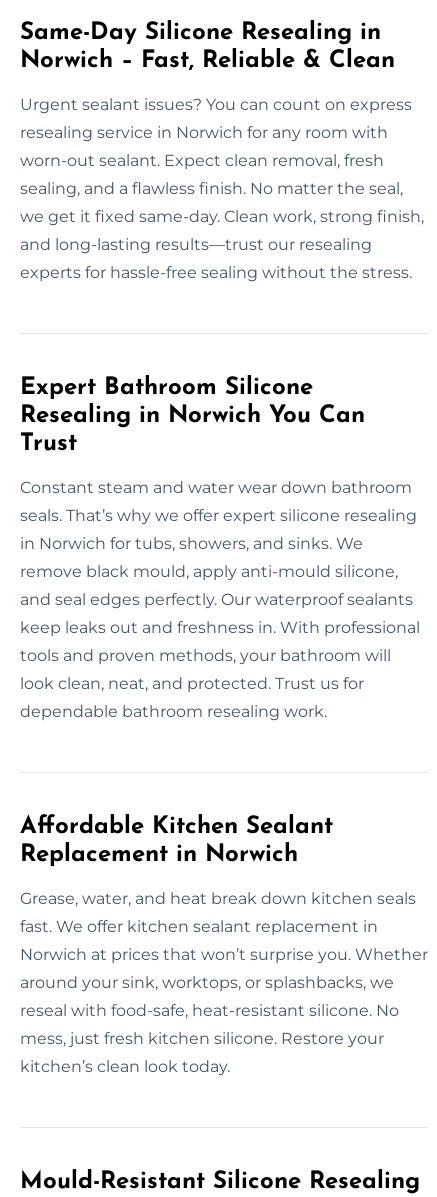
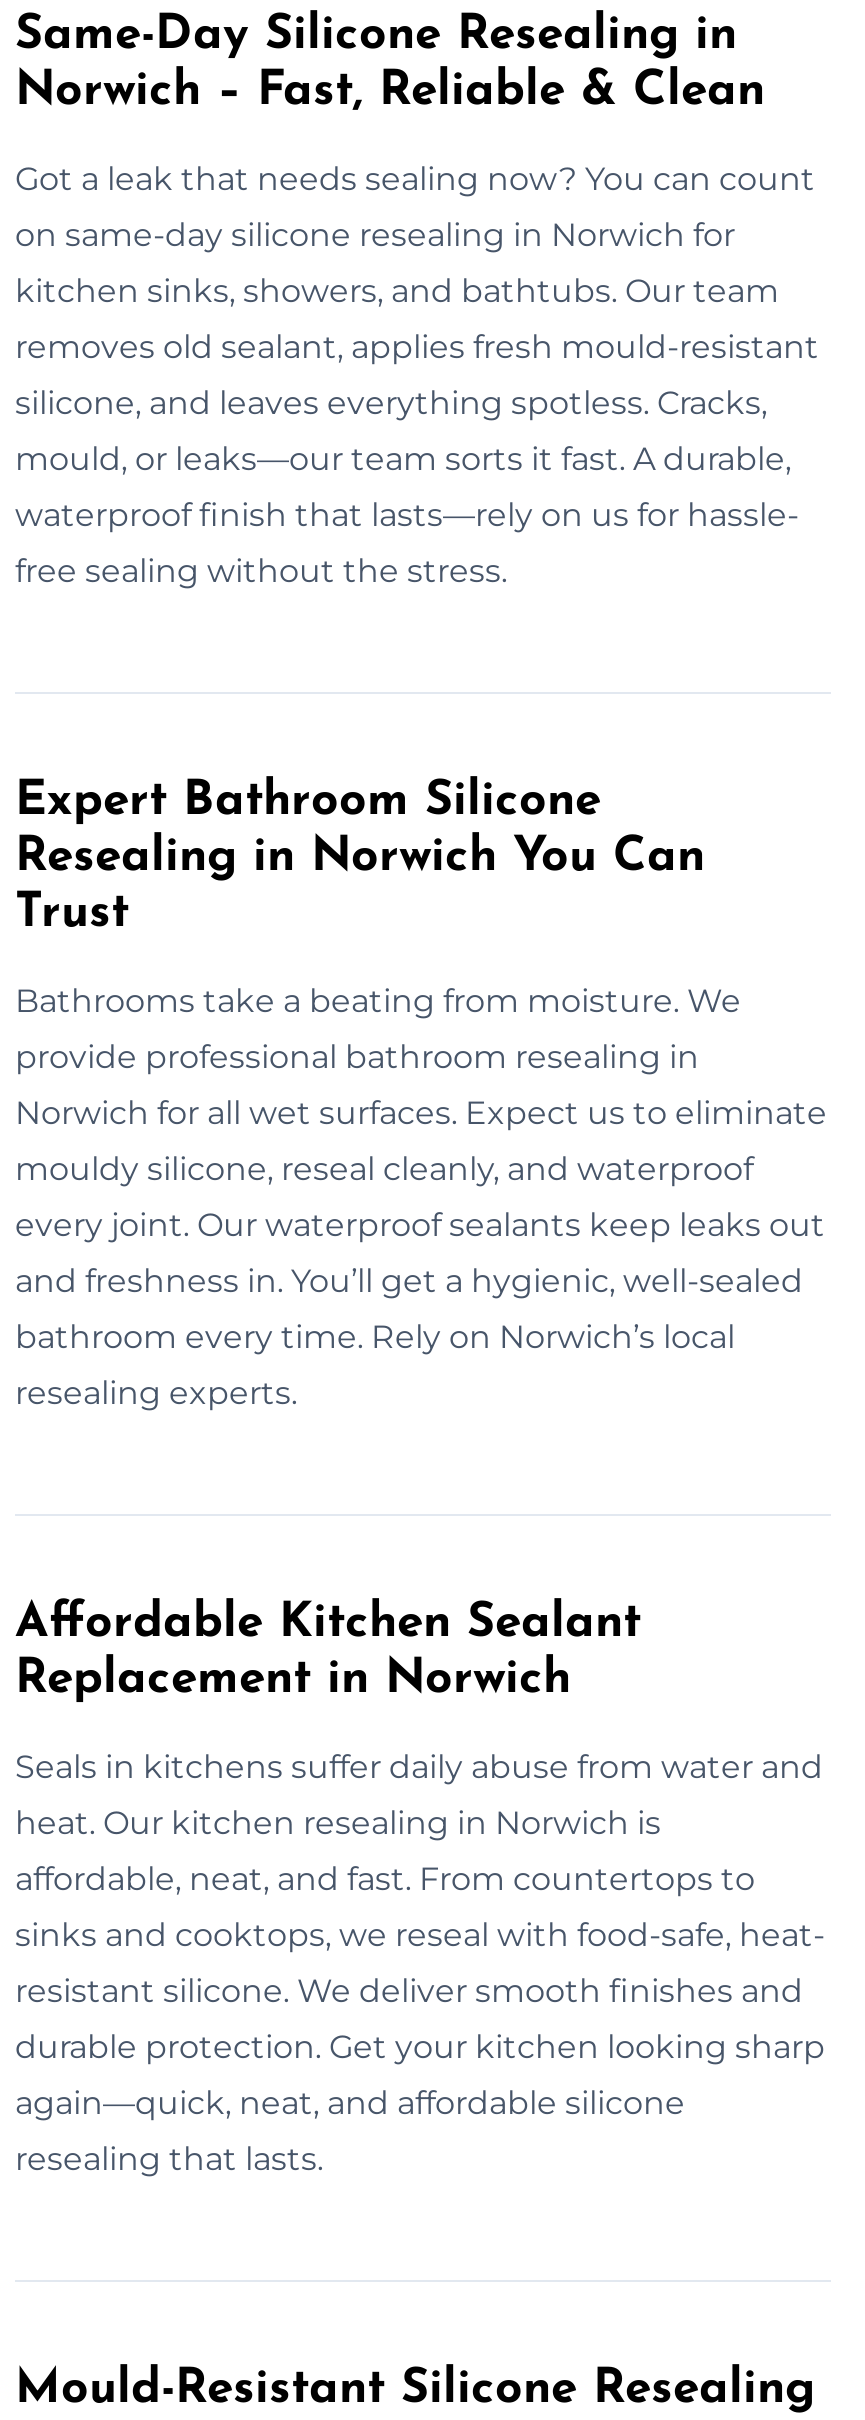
- Urgent sealant issues? You can count on express
- resealing service in Norwich for any room with
- worn-out sealant. Expect clean removal, fresh
- sealing, and a flawless finish. No matter the seal,
- we get it fixed same-day. Clean work, strong finish,
- and long-lasting results—trust our resealing
- experts for hassle-free sealing without the stress.
+ Got a leak that needs sealing now? You can count
+ on same-day silicone resealing in Norwich for
+ kitchen sinks, showers, and bathtubs. Our team
+ removes old sealant, applies fresh mould-resistant
+ silicone, and leaves everything spotless. Cracks,
+ mould, or leaks—our team sorts it fast. A durable,
+ waterproof finish that lasts—rely on us for hassle-
+ free sealing without the stress.

- Constant steam and water wear down bathroom
- seals. That’s why we offer expert silicone resealing
- in Norwich for tubs, showers, and sinks. We
- remove black mould, apply anti-mould silicone,
- and seal edges perfectly. Our waterproof sealants
- keep leaks out and freshness in. With professional
- tools and proven methods, your bathroom will
- look clean, neat, and protected. Trust us for
- dependable bathroom resealing work.
+ Bathrooms take a beating from moisture. We
+ provide professional bathroom resealing in
+ Norwich for all wet surfaces. Expect us to eliminate
+ mouldy silicone, reseal cleanly, and waterproof
+ every joint. Our waterproof sealants keep leaks out
+ and freshness in. You’ll get a hygienic, well-sealed
+ bathroom every time. Rely on Norwich’s local
+ resealing experts.

- Grease, water, and heat break down kitchen seals
- fast. We offer kitchen sealant replacement in
- Norwich at prices that won’t surprise you. Whether
- around your sink, worktops, or splashbacks, we
- reseal with food-safe, heat-resistant silicone. No
- mess, just fresh kitchen silicone. Restore your
- kitchen’s clean look today.
+ Seals in kitchens suffer daily abuse from water and
+ heat. Our kitchen resealing in Norwich is
+ affordable, neat, and fast. From countertops to
+ sinks and cooktops, we reseal with food-safe, heat-
+ resistant silicone. We deliver smooth finishes and
+ durable protection. Get your kitchen looking sharp
+ again—quick, neat, and affordable silicone
+ resealing that lasts.
